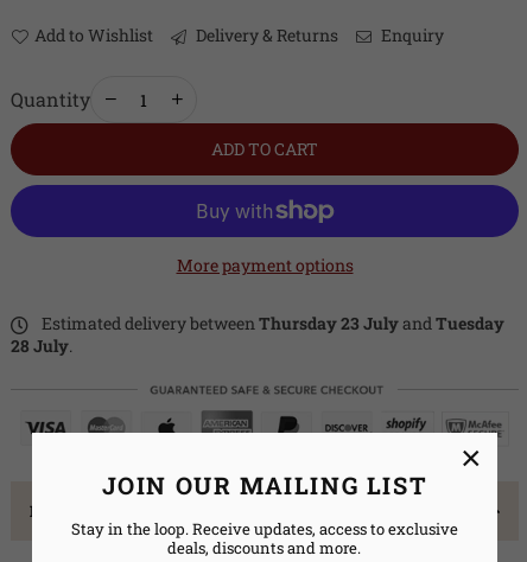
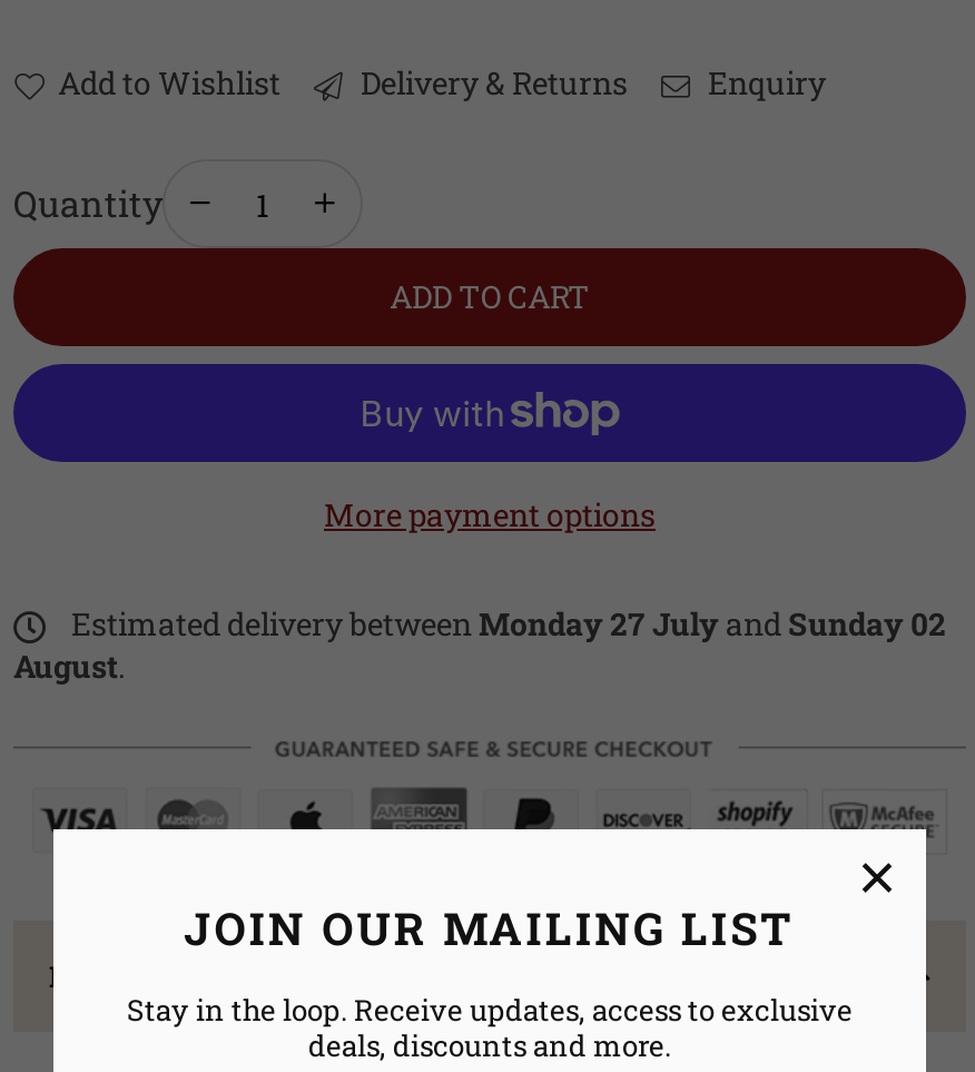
- Estimated delivery between Thursday 23 July and Tuesday
- 28 July.
+ Estimated delivery between Monday 27 July and Sunday 02
+ August.
